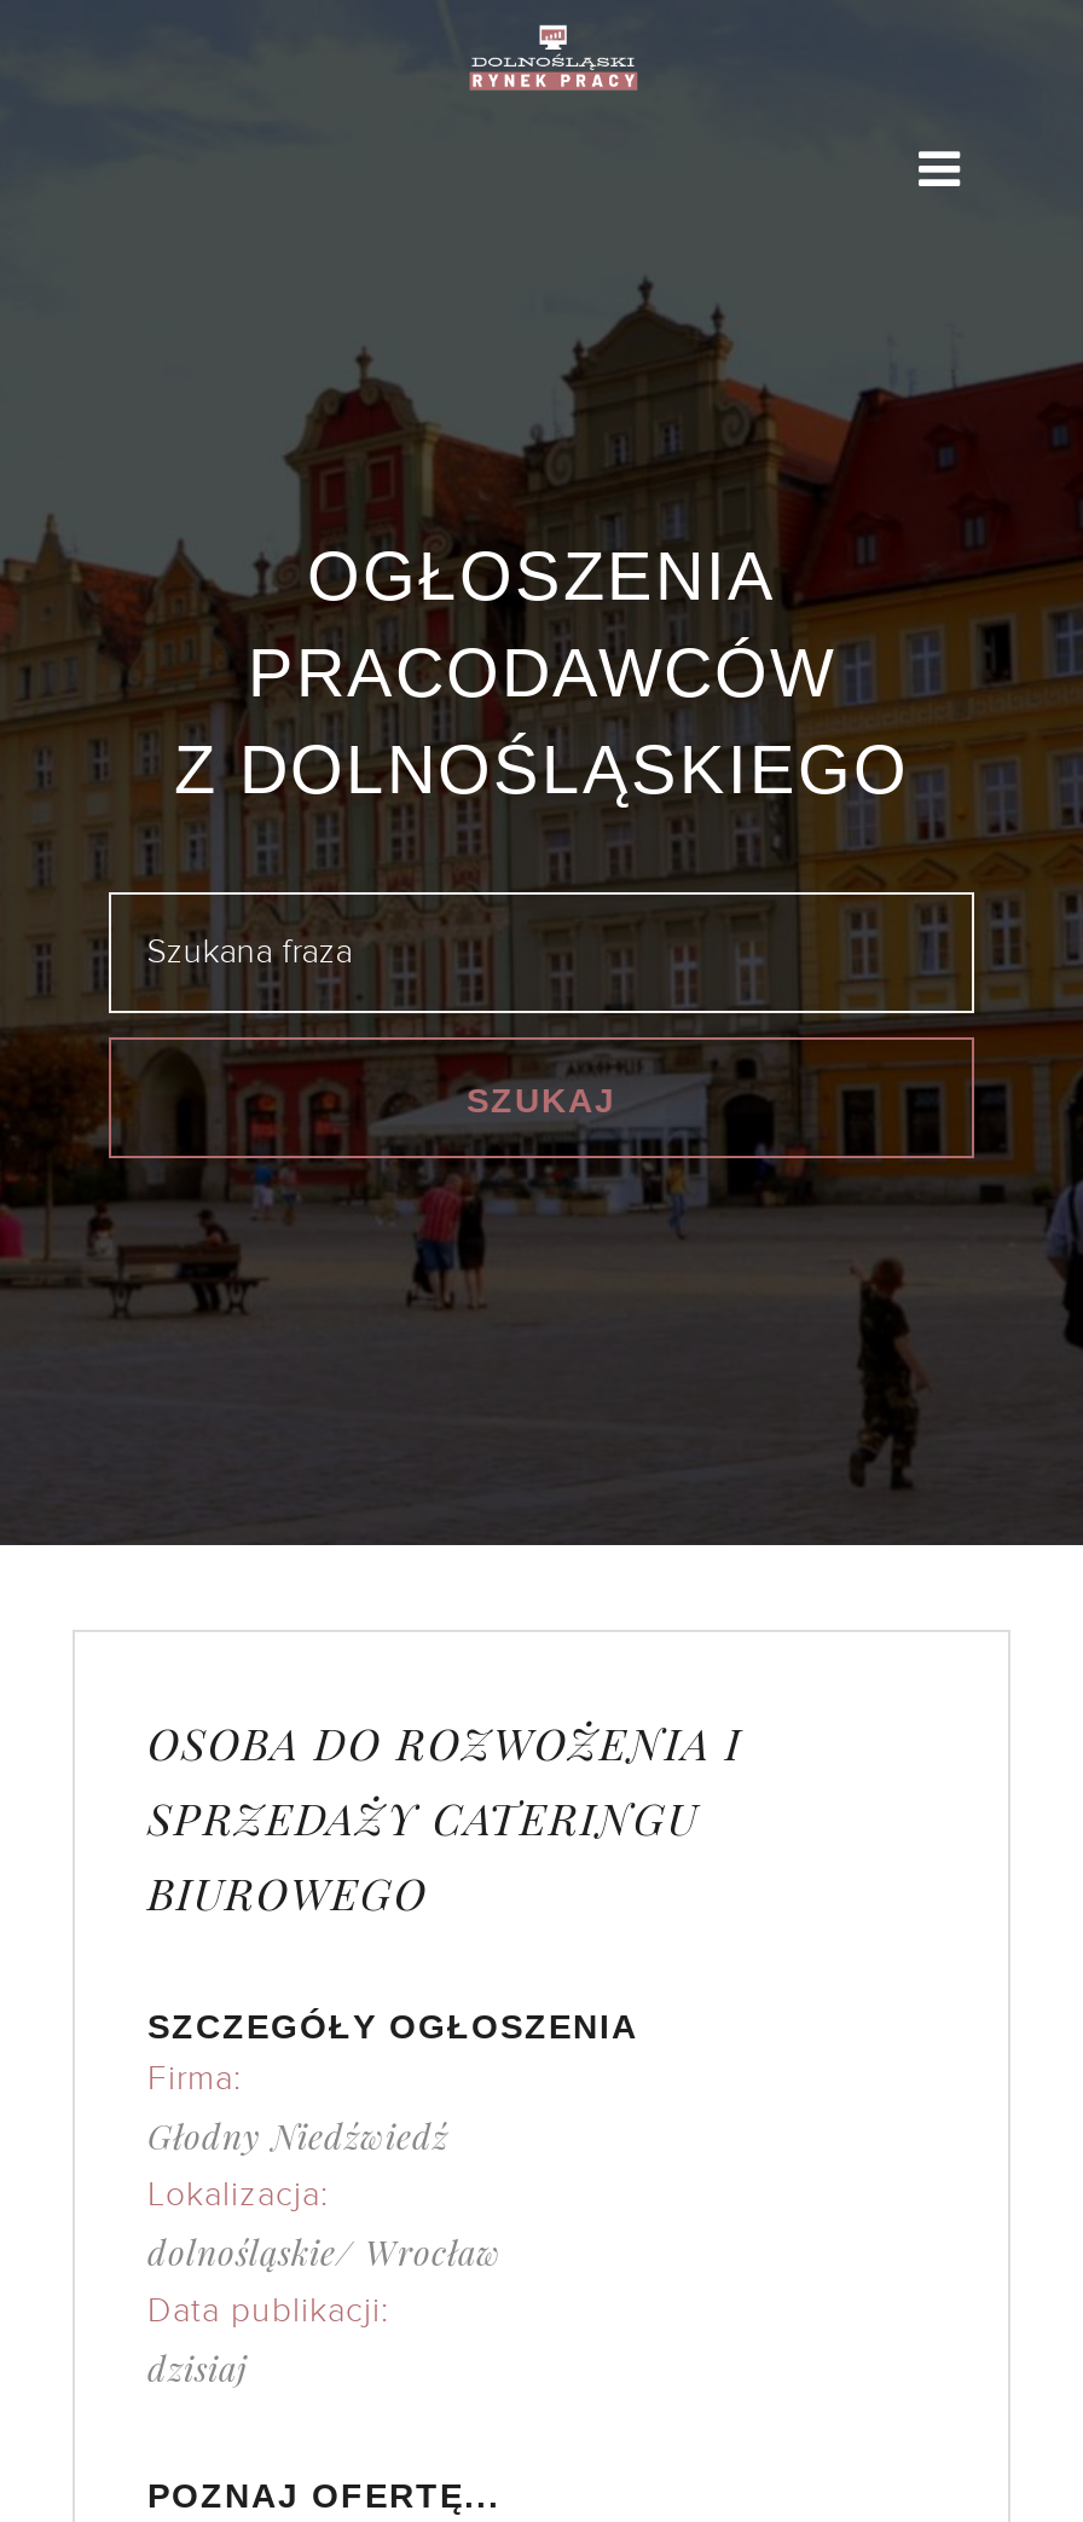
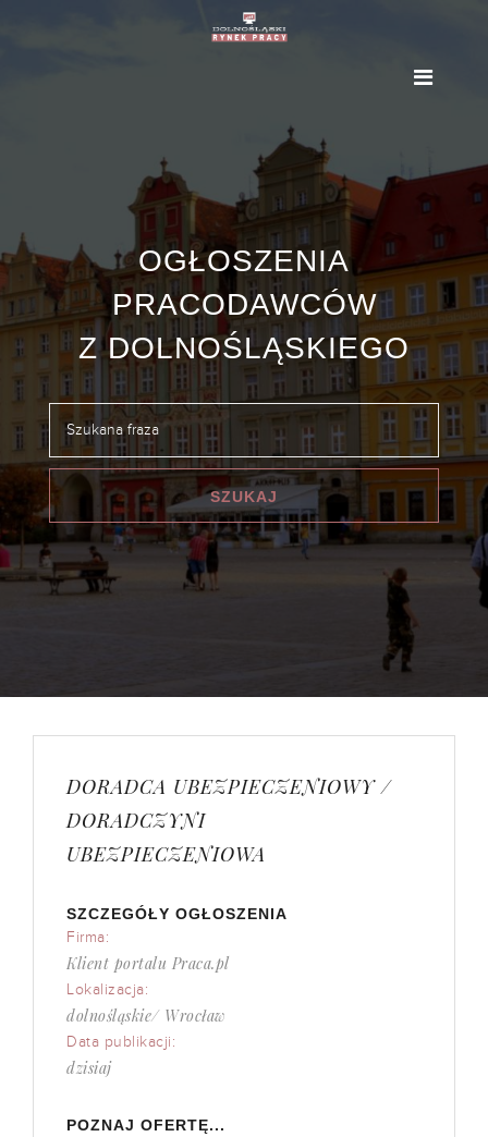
- OSOBA DO ROZWOŻENIA I
- SPRZEDAŻY CATERINGU
- BIUROWEGO
+ DORADCA UBEZPIECZENIOWY /
+ DORADCZYNI
+ UBEZPIECZENIOWA

- Głodny Niedźwiedź
+ Klient portalu Praca.pl
